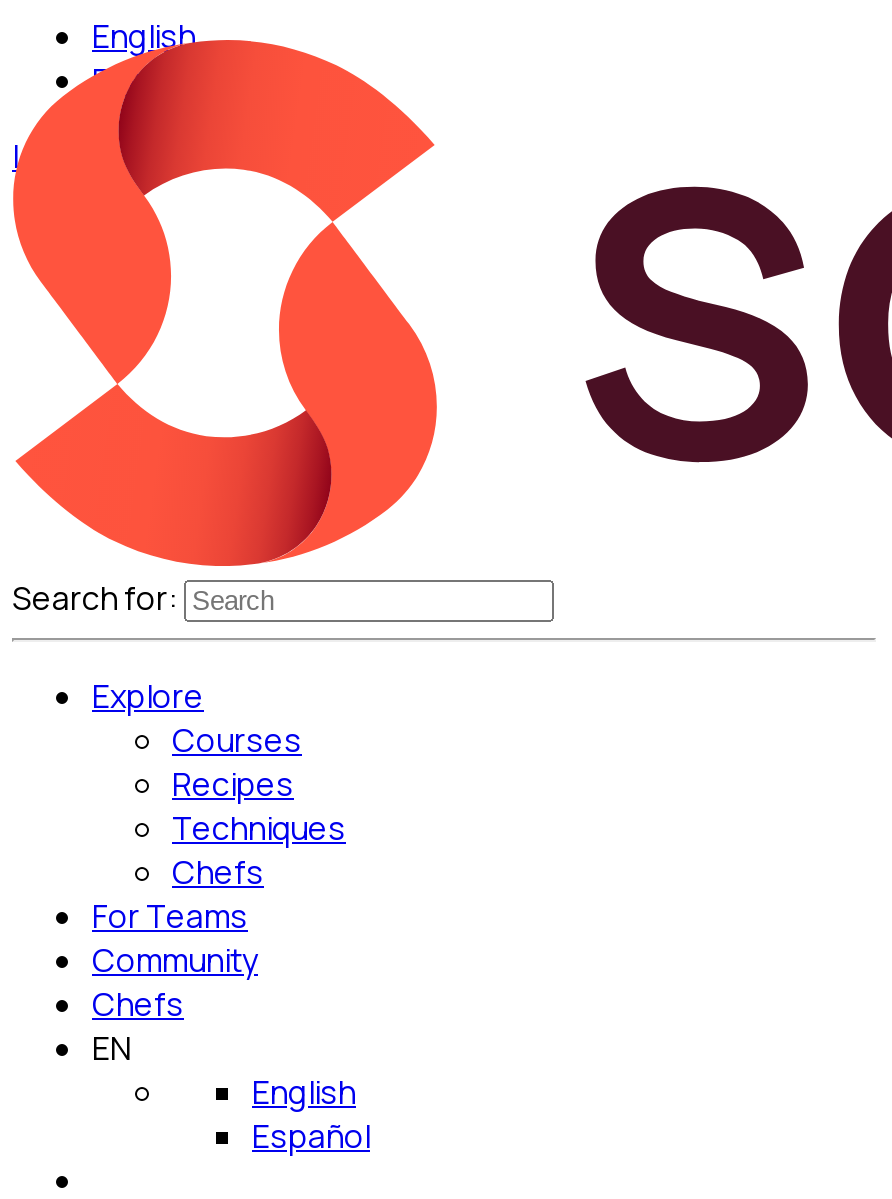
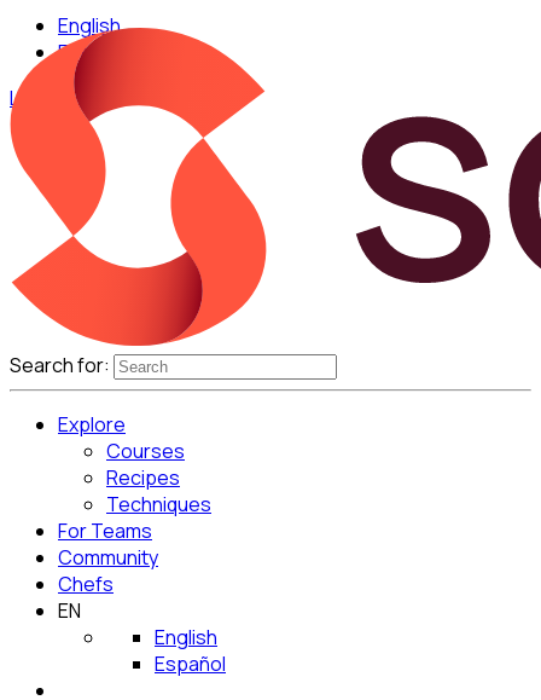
- Chefs
